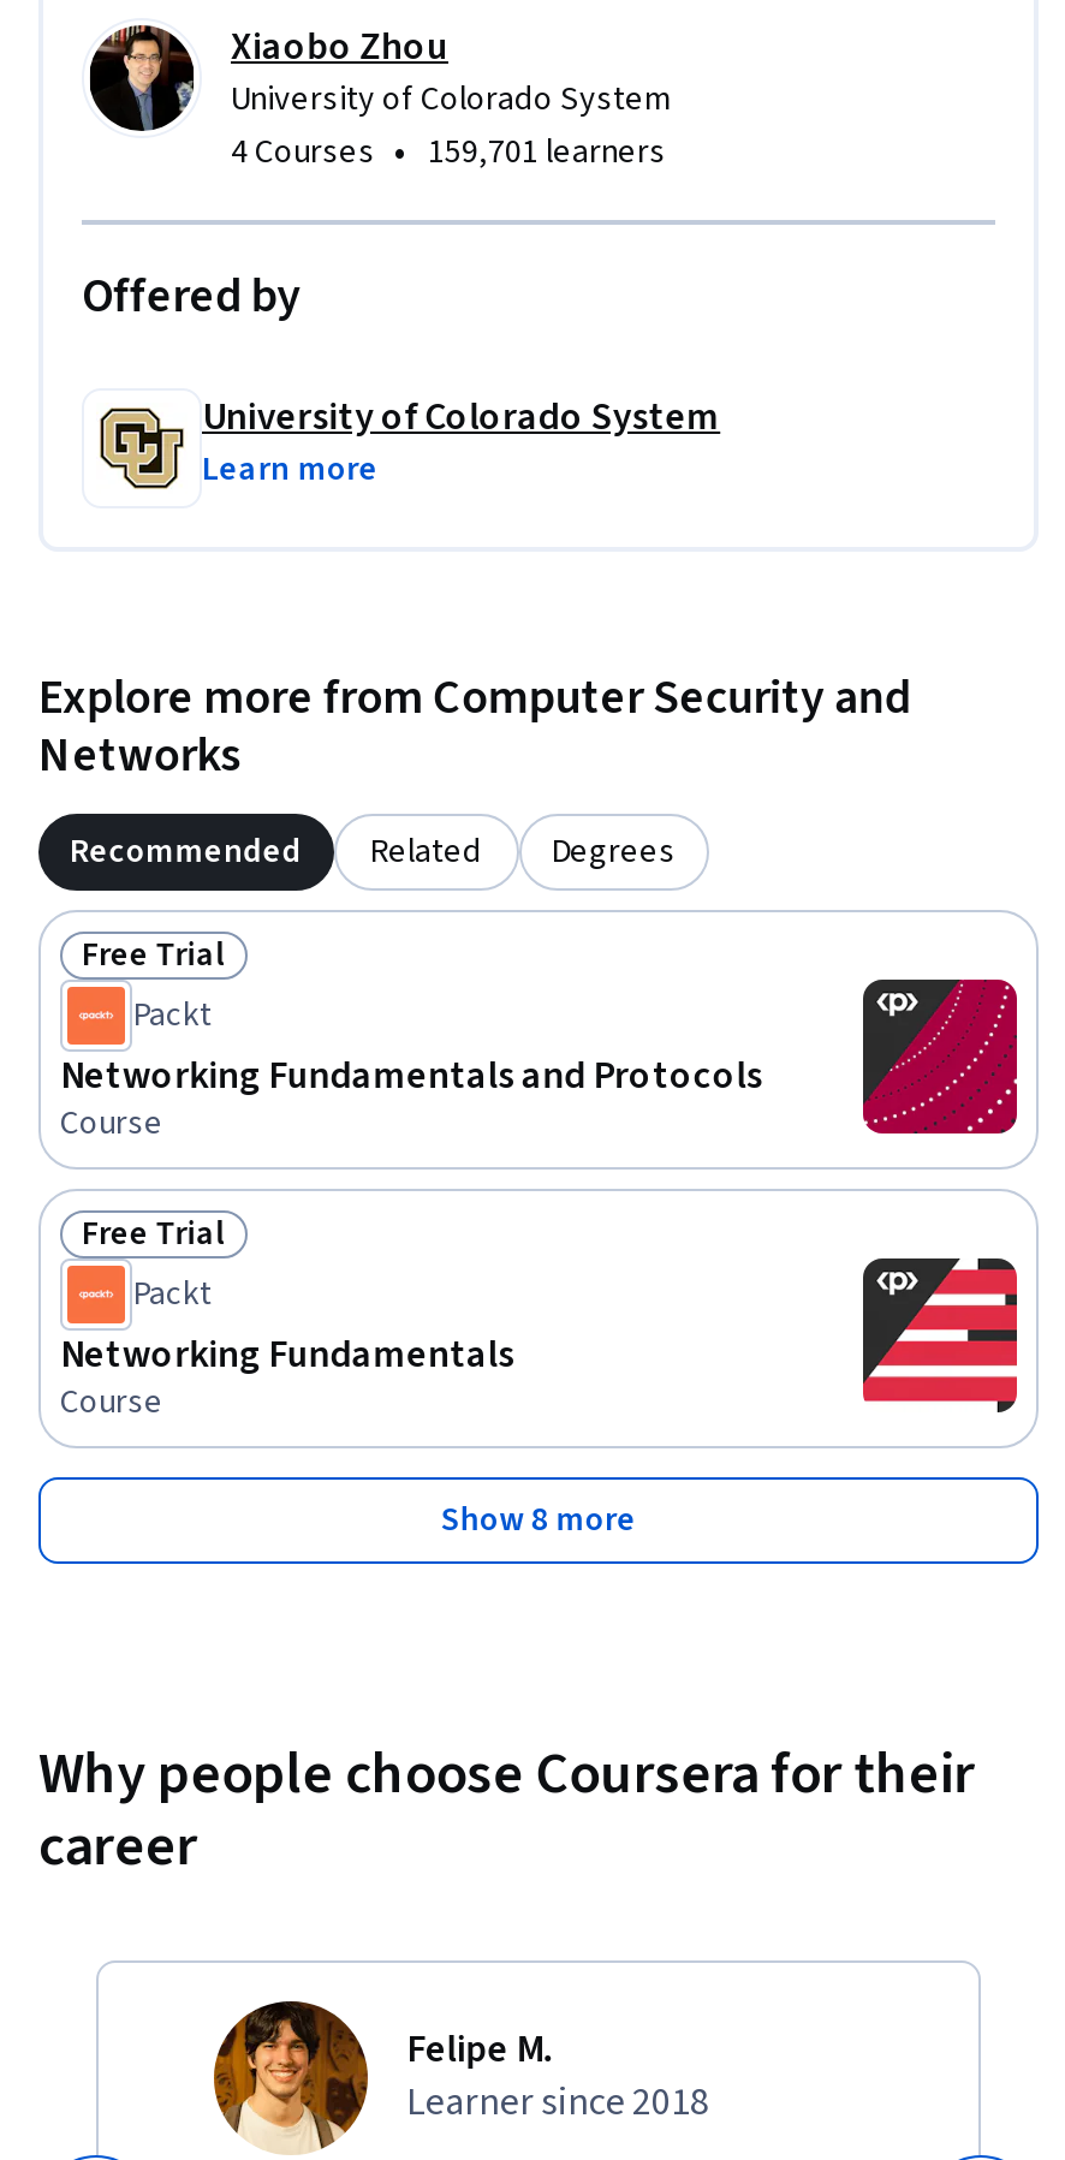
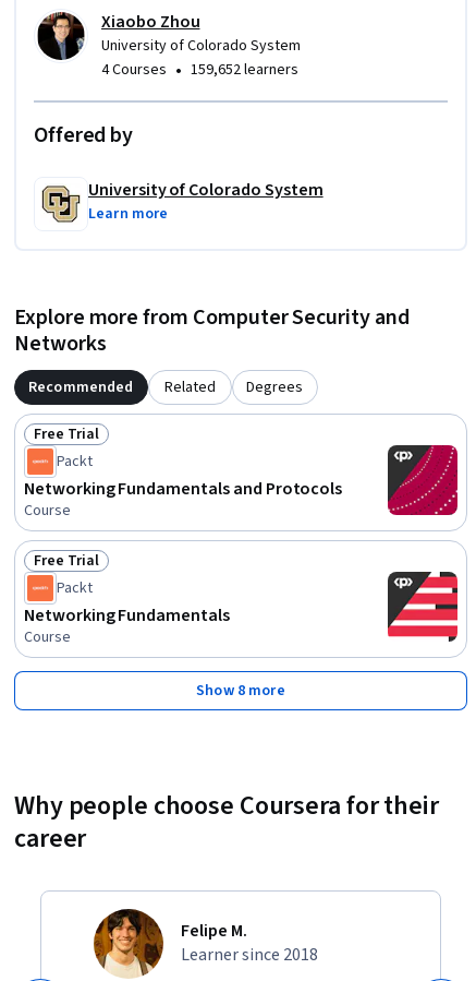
- 4 Courses • 159,701 learners
+ 4 Courses • 159,652 learners
